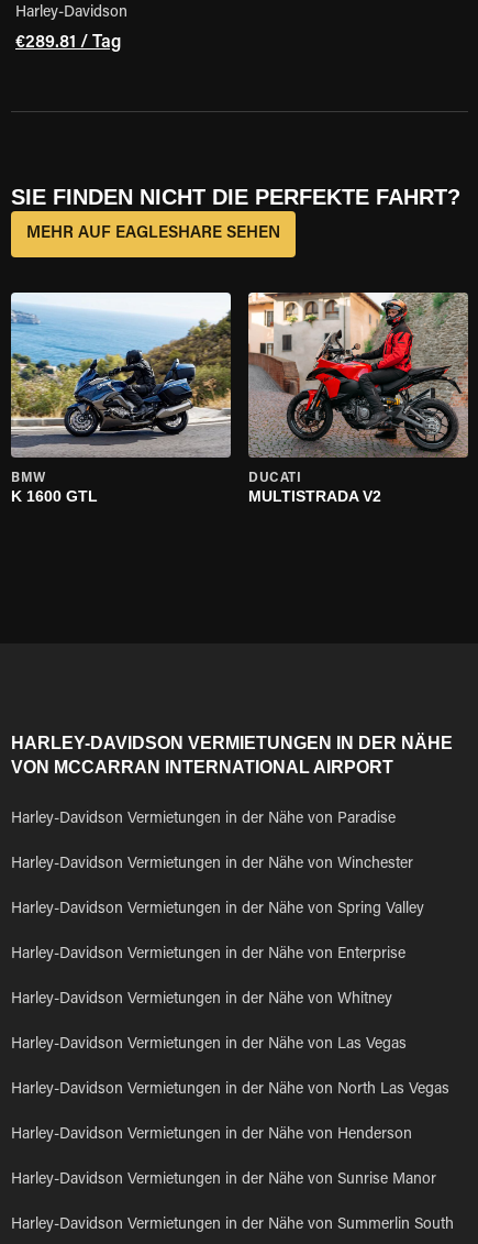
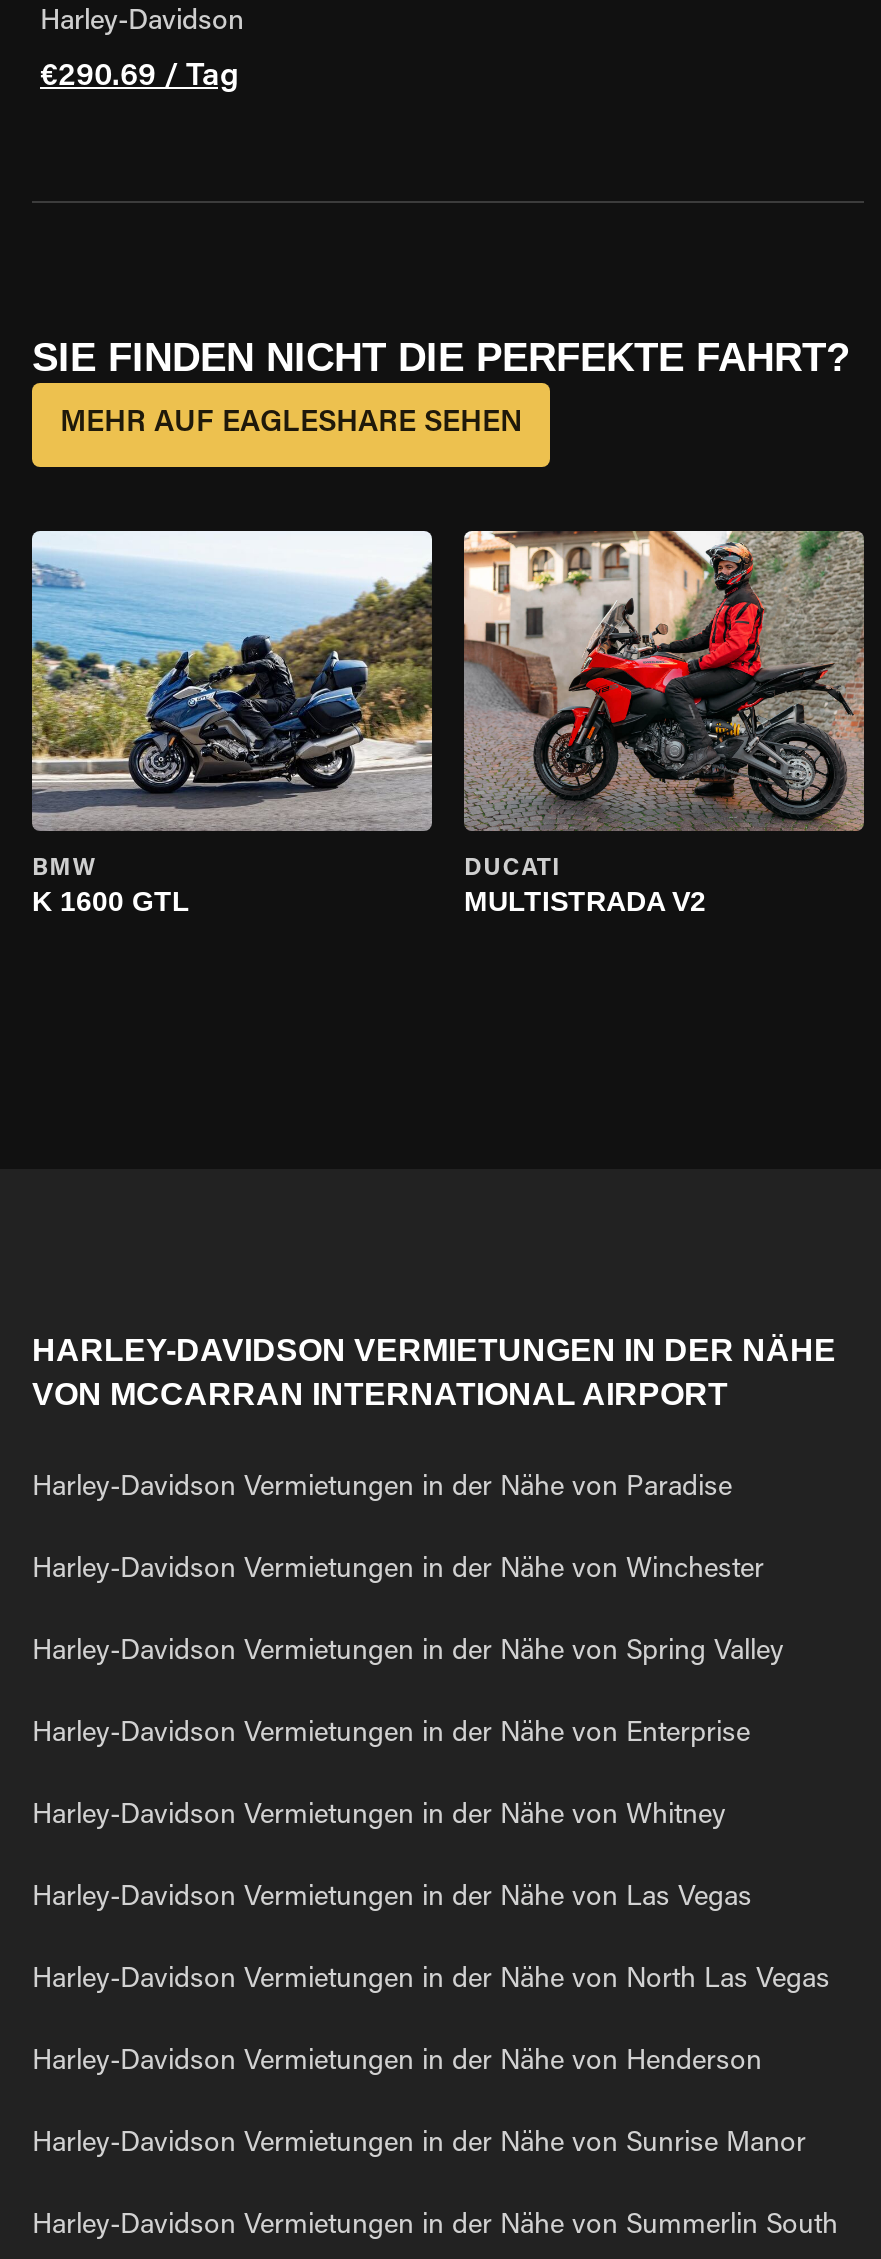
- €289.81 / Tag
+ €290.69 / Tag
